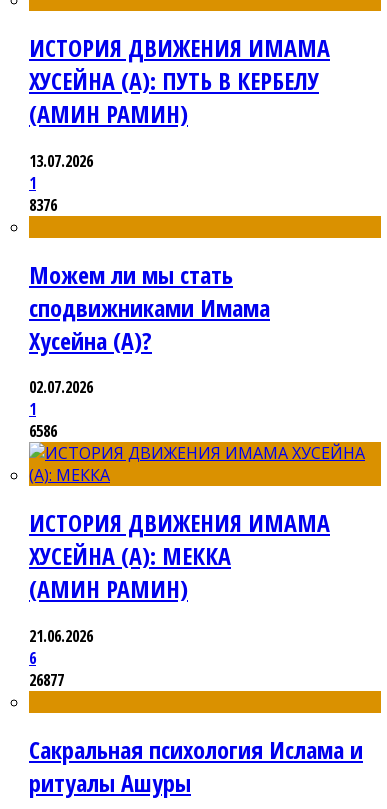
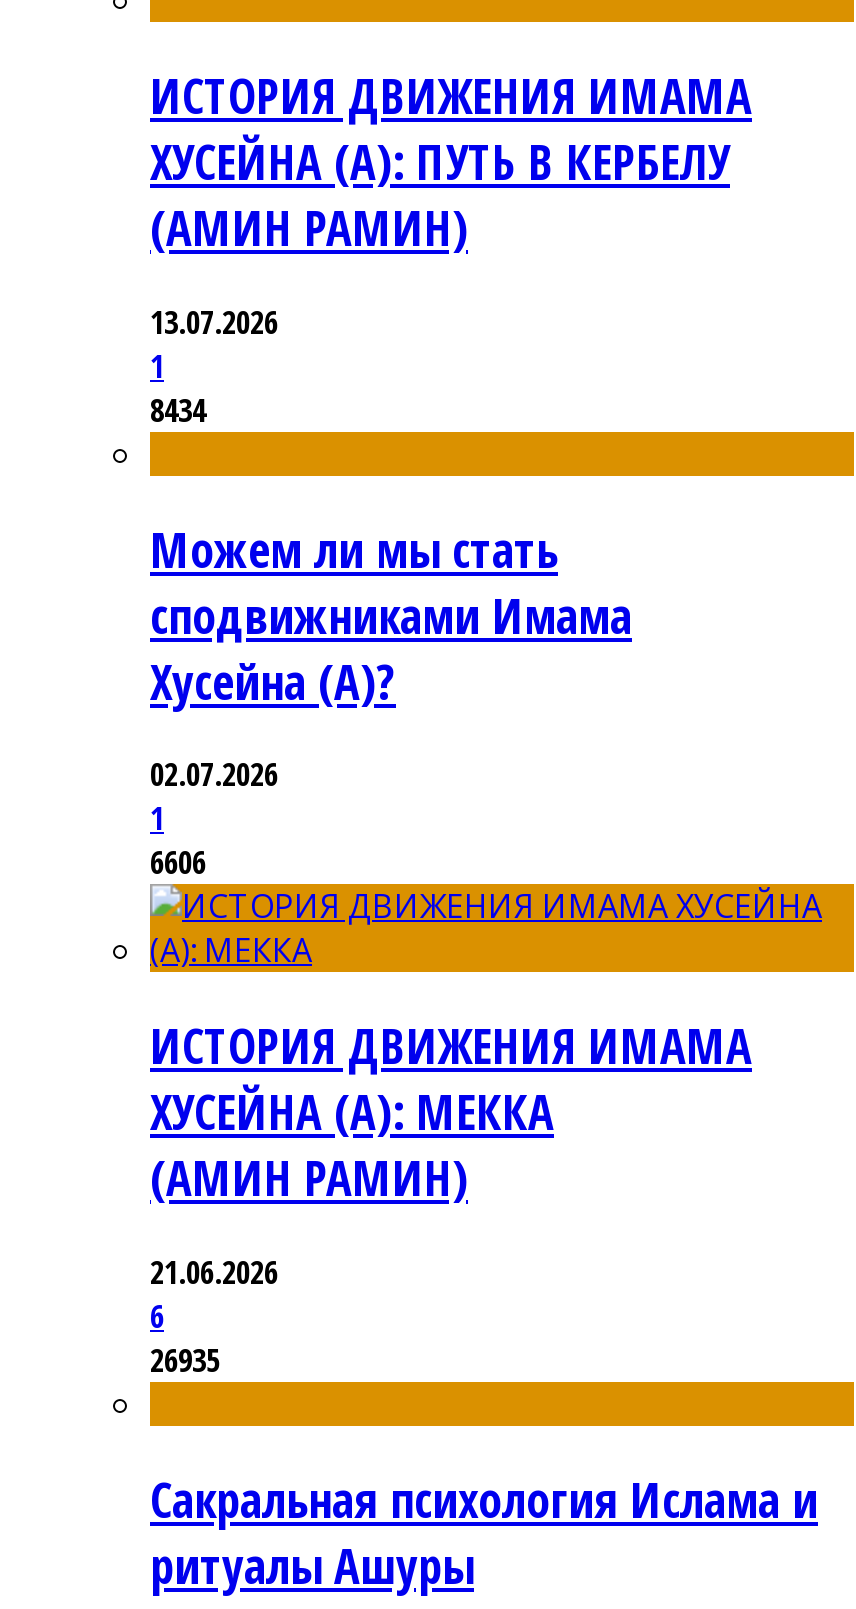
- 8376
+ 8434

- 6586
+ 6606

- 26877
+ 26935
